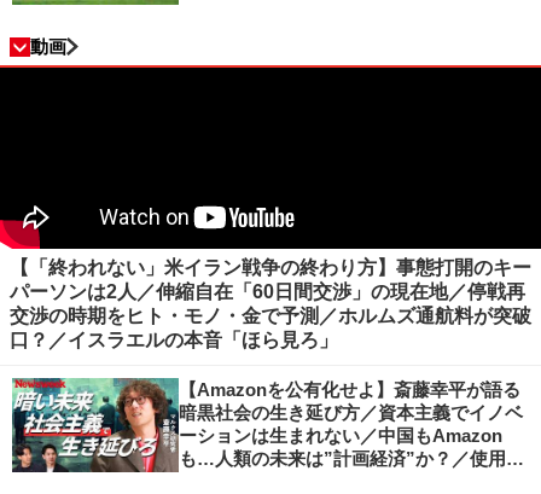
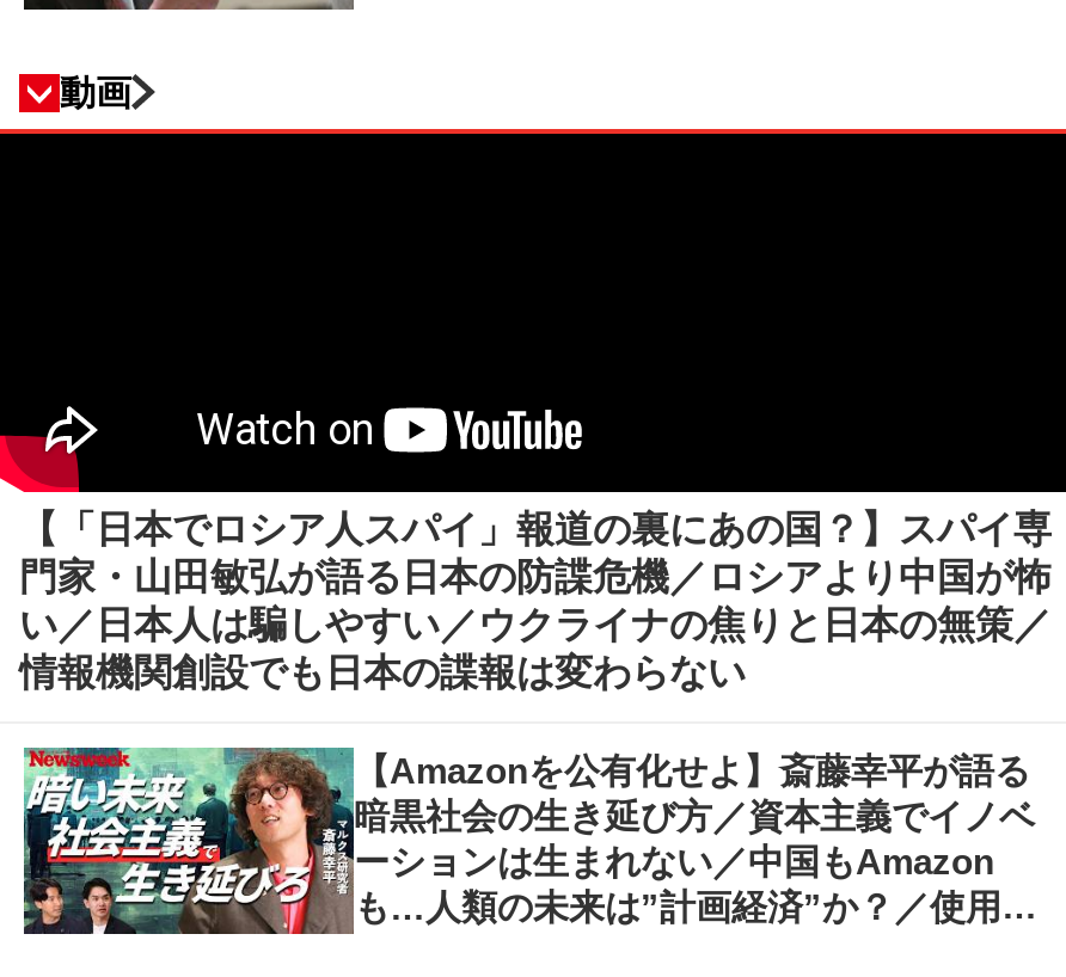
- 【「終われない」米イラン戦争の終わり方】事態打開のキー
- パーソンは2人／伸縮自在「60日間交渉」の現在地／停戦再
- 交渉の時期をヒト・モノ・金で予測／ホルムズ通航料が突破
- 口？／イスラエルの本音「ほら見ろ」
+ 【「日本でロシア人スパイ」報道の裏にあの国？】スパイ専
+ 門家・山田敏弘が語る日本の防諜危機／ロシアより中国が怖
+ い／日本人は騙しやすい／ウクライナの焦りと日本の無策／
+ 情報機関創設でも日本の諜報は変わらない
